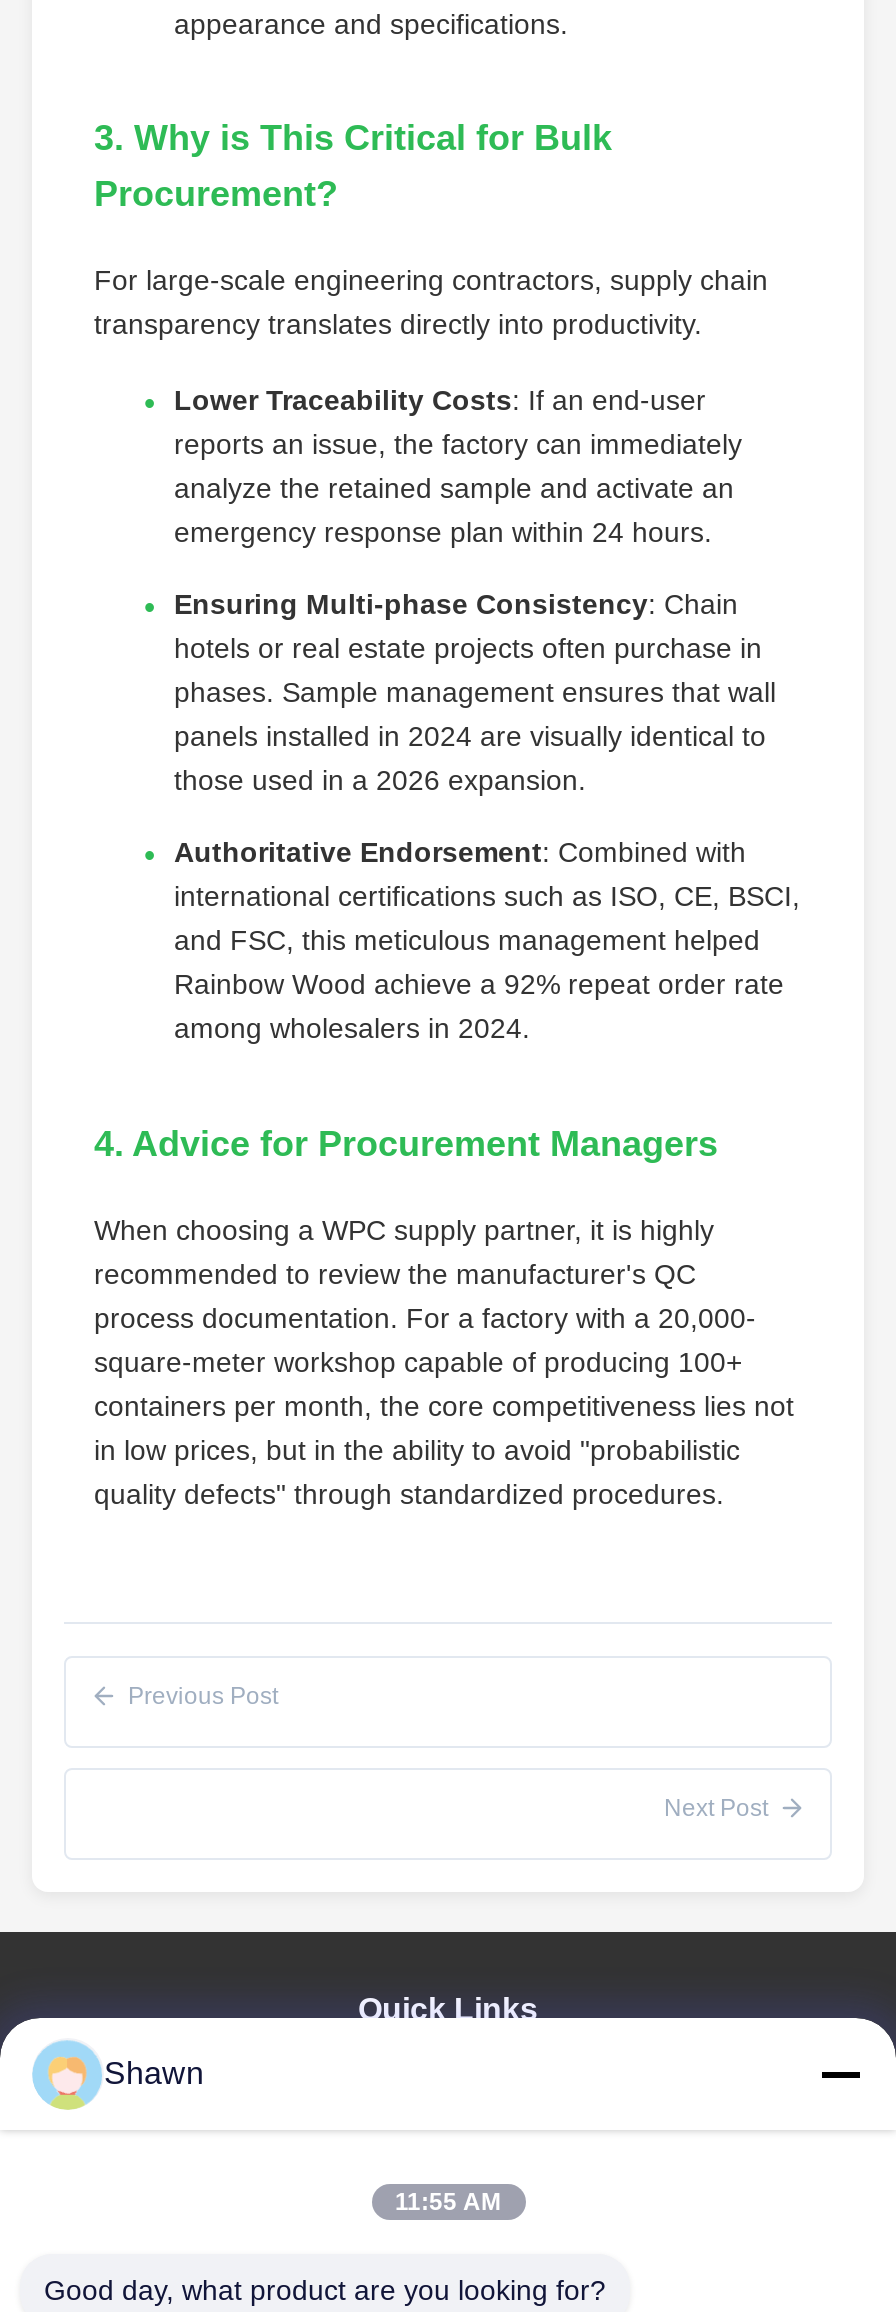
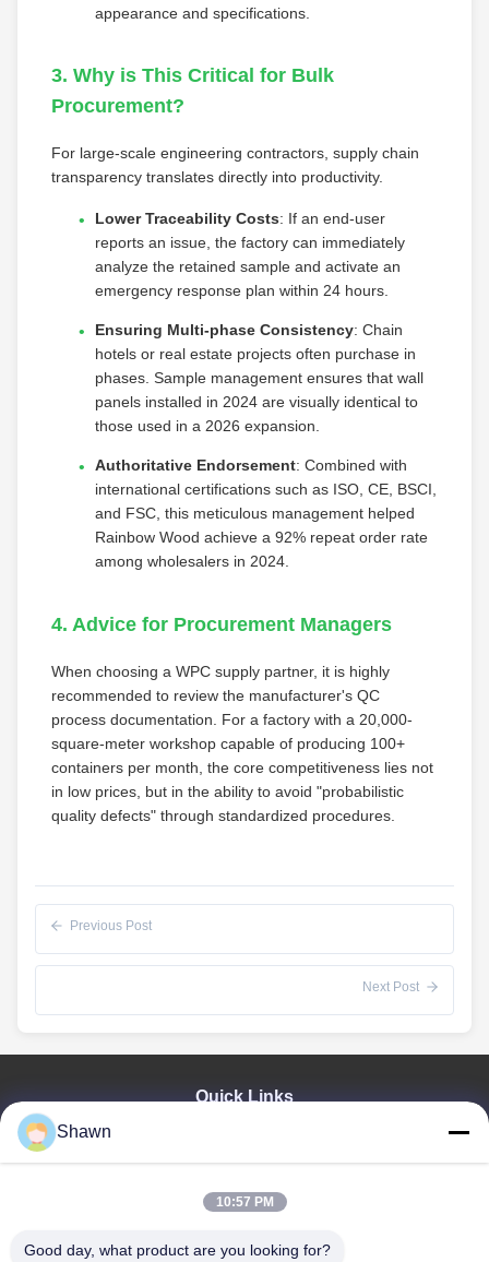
- 11:55 AM
+ 10:57 PM
